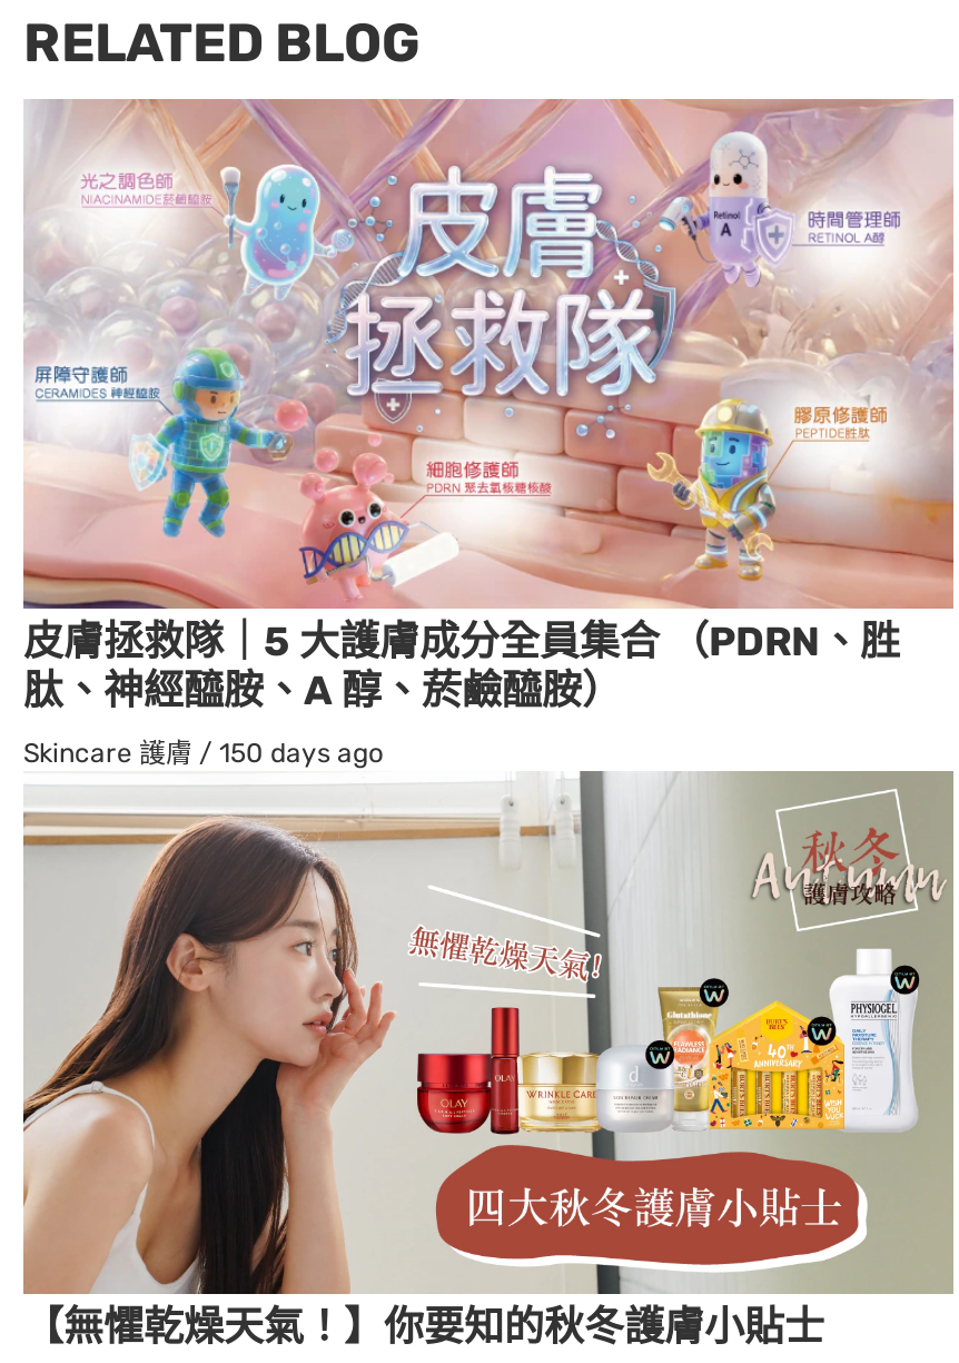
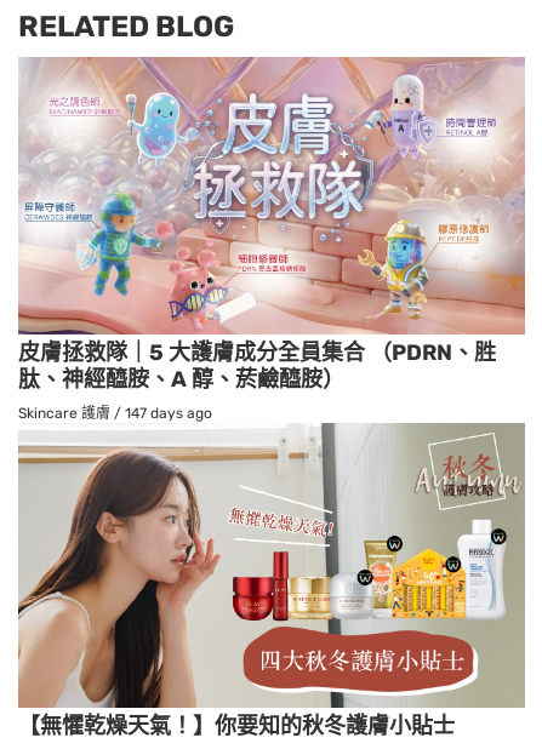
- Skincare 護膚 / 150 days ago
+ Skincare 護膚 / 147 days ago
